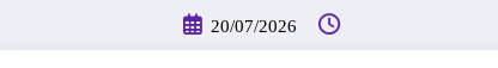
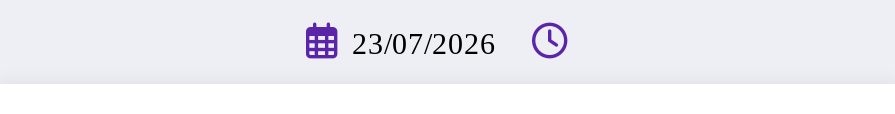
- 20/07/2026
+ 23/07/2026
